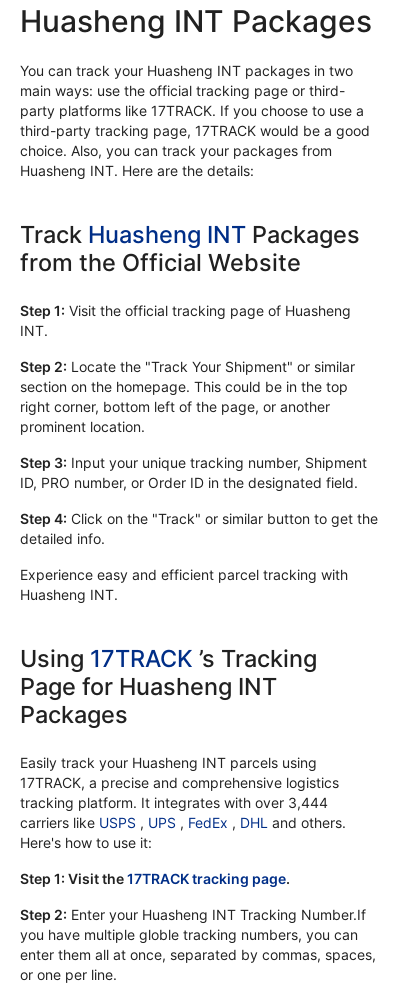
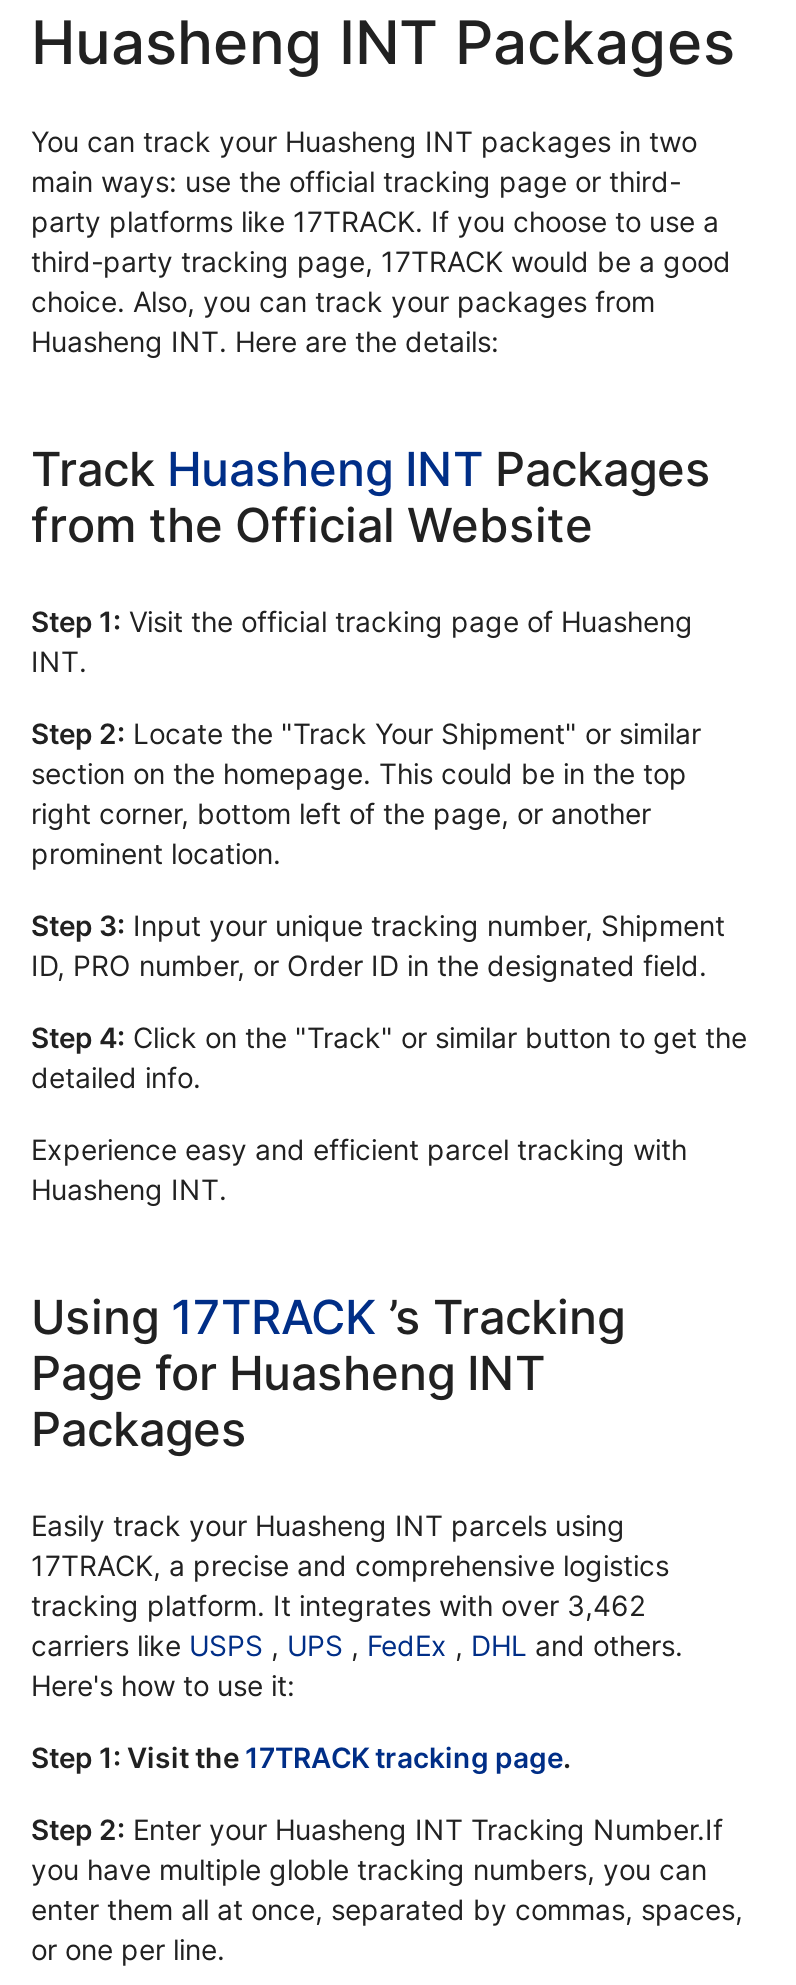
- tracking platform. It integrates with over 3,444
+ tracking platform. It integrates with over 3,462
